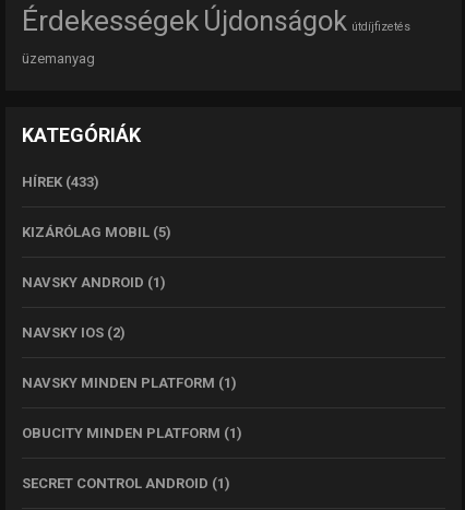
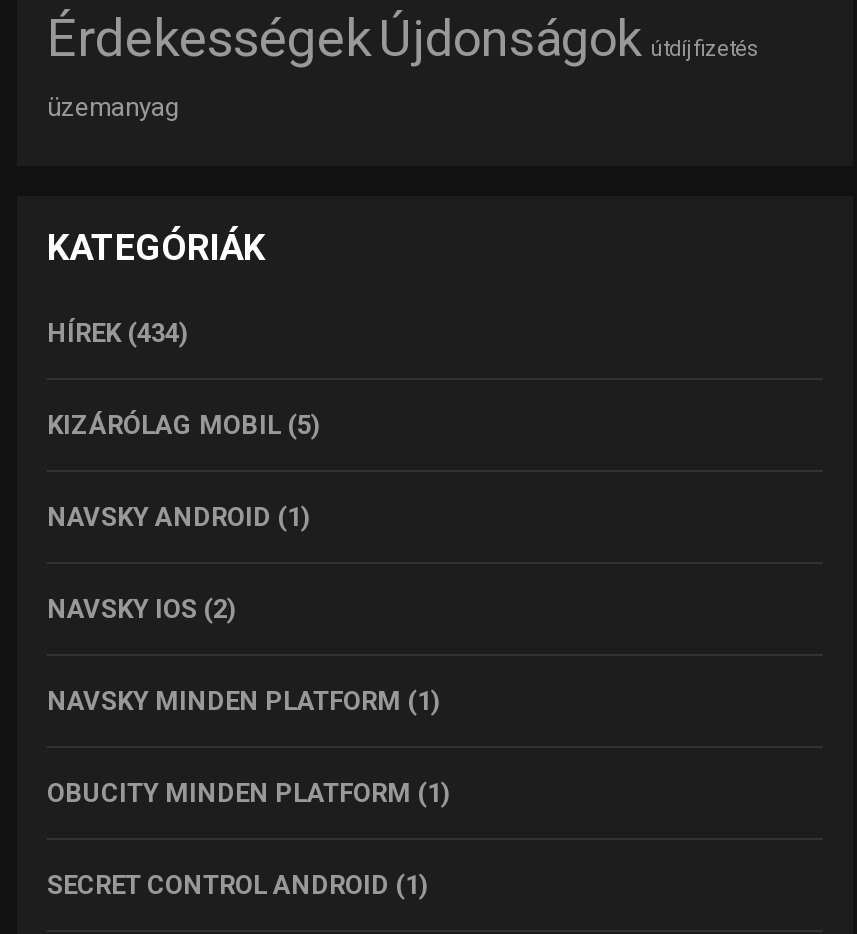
- HÍREK (433)
+ HÍREK (434)
